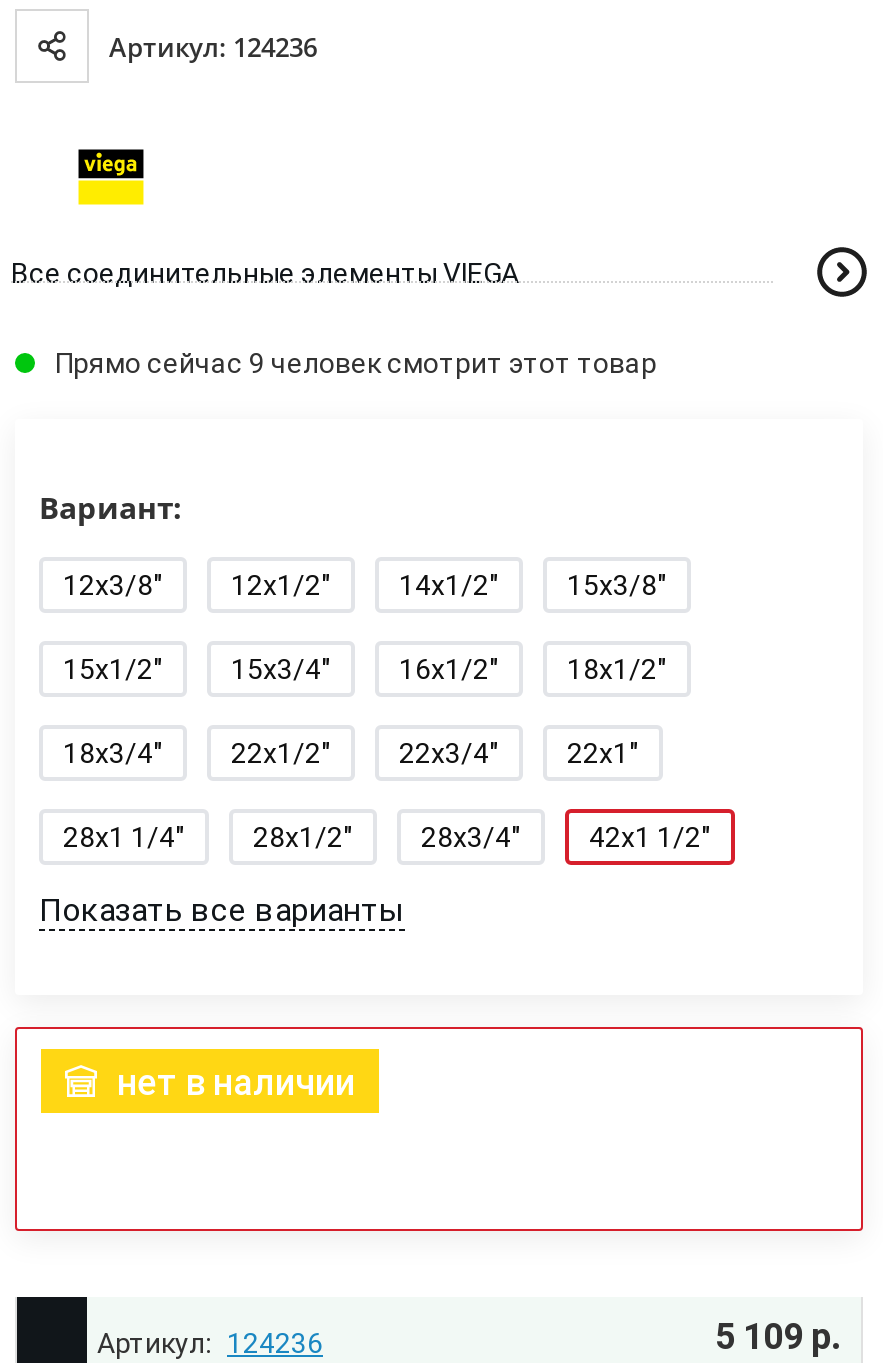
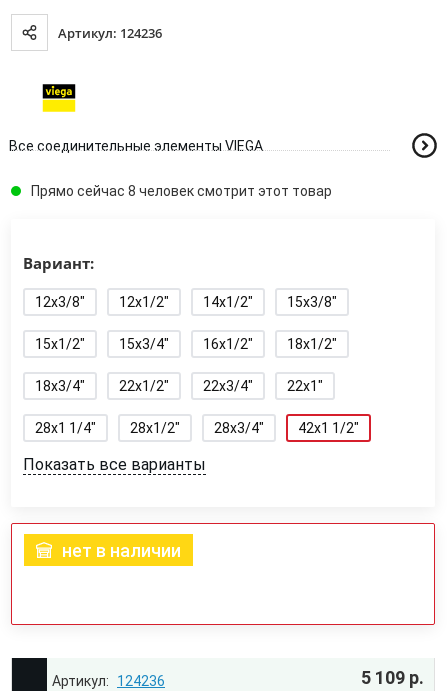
- Прямо сейчас 9 человек смотрит этот товар
+ Прямо сейчас 8 человек смотрит этот товар
